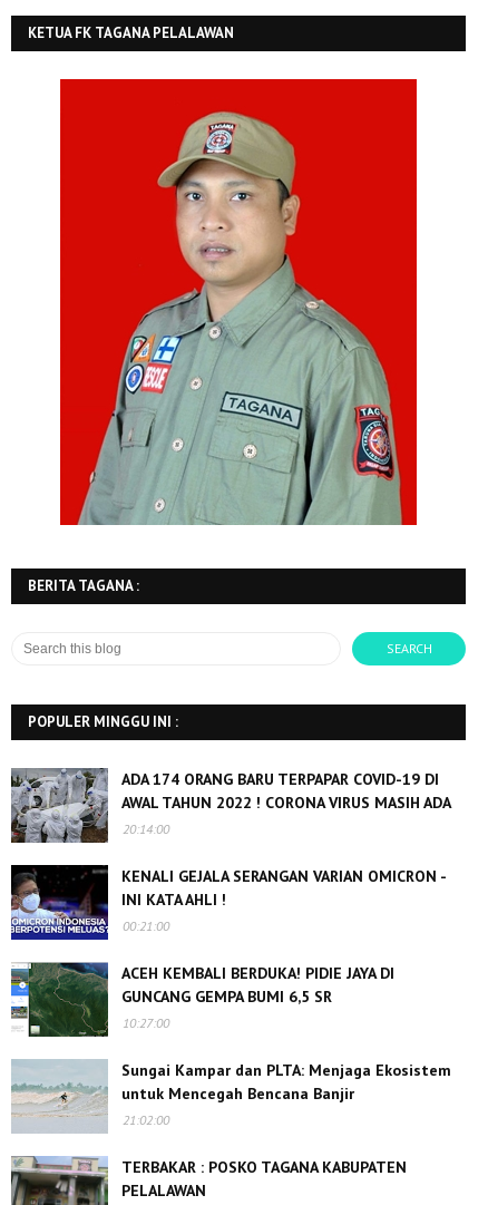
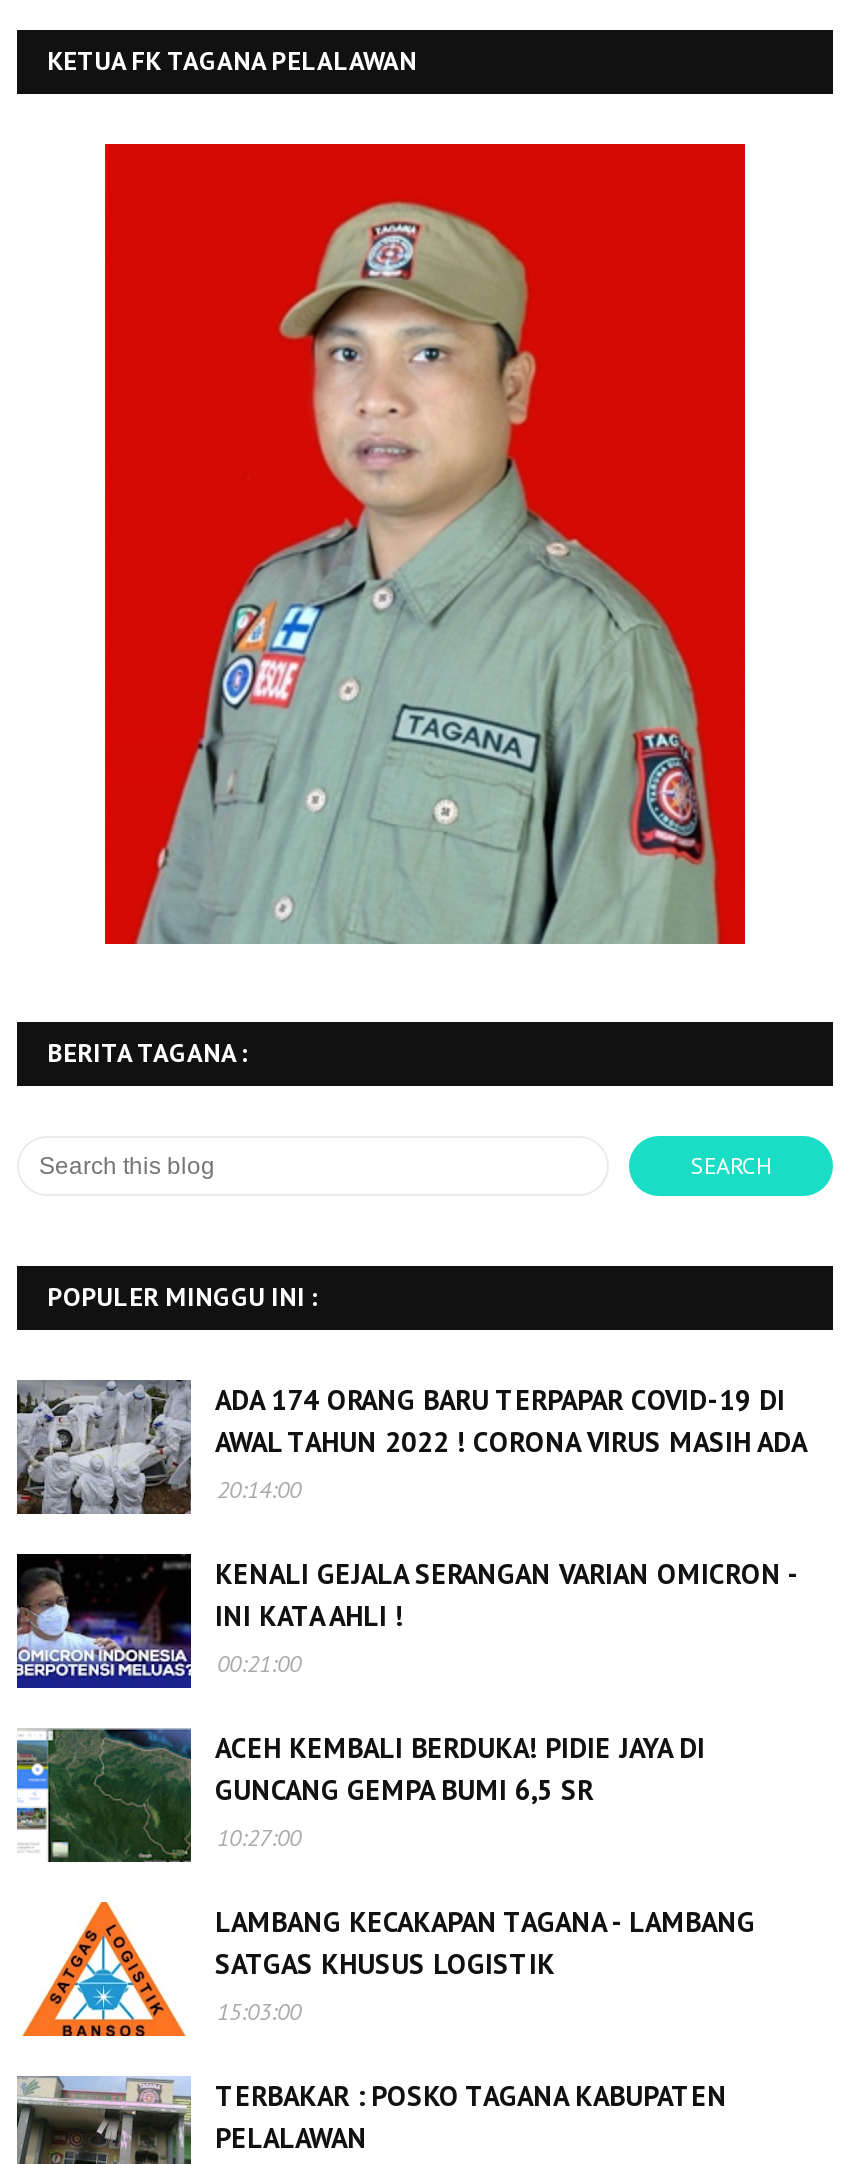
- [image]
- Sungai Kampar dan PLTA: Menjaga Ekosistem
- untuk Mencegah Bencana Banjir
- 21:02:00
+ [image]
+ LAMBANG KECAKAPAN TAGANA - LAMBANG
+ SATGAS KHUSUS LOGISTIK
+ 15:03:00
